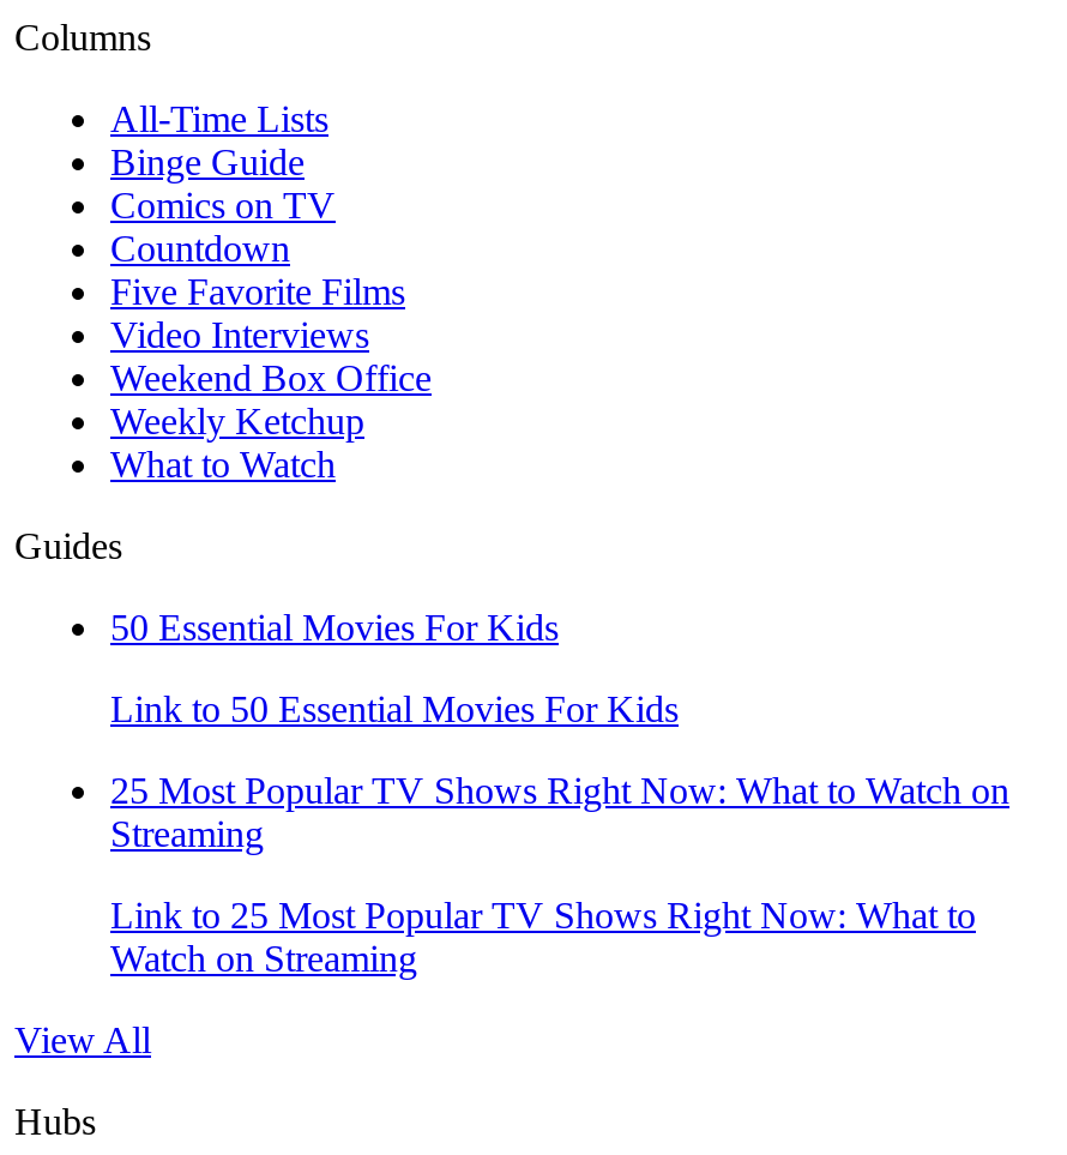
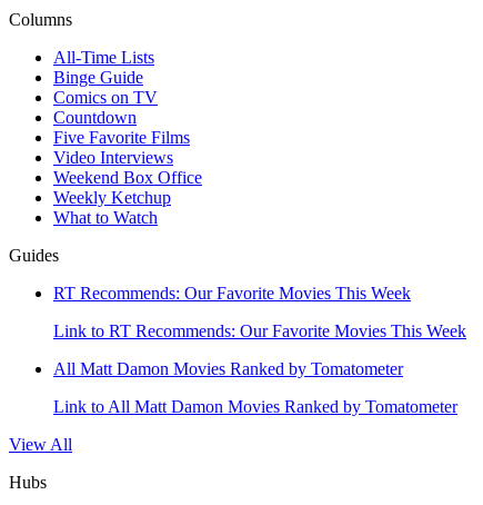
- 50 Essential Movies For Kids
+ RT Recommends: Our Favorite Movies This Week

- Link to 50 Essential Movies For Kids
+ Link to RT Recommends: Our Favorite Movies This Week

- 25 Most Popular TV Shows Right Now: What to Watch on
- Streaming
+ All Matt Damon Movies Ranked by Tomatometer

- Link to 25 Most Popular TV Shows Right Now: What to
- Watch on Streaming
+ Link to All Matt Damon Movies Ranked by Tomatometer
